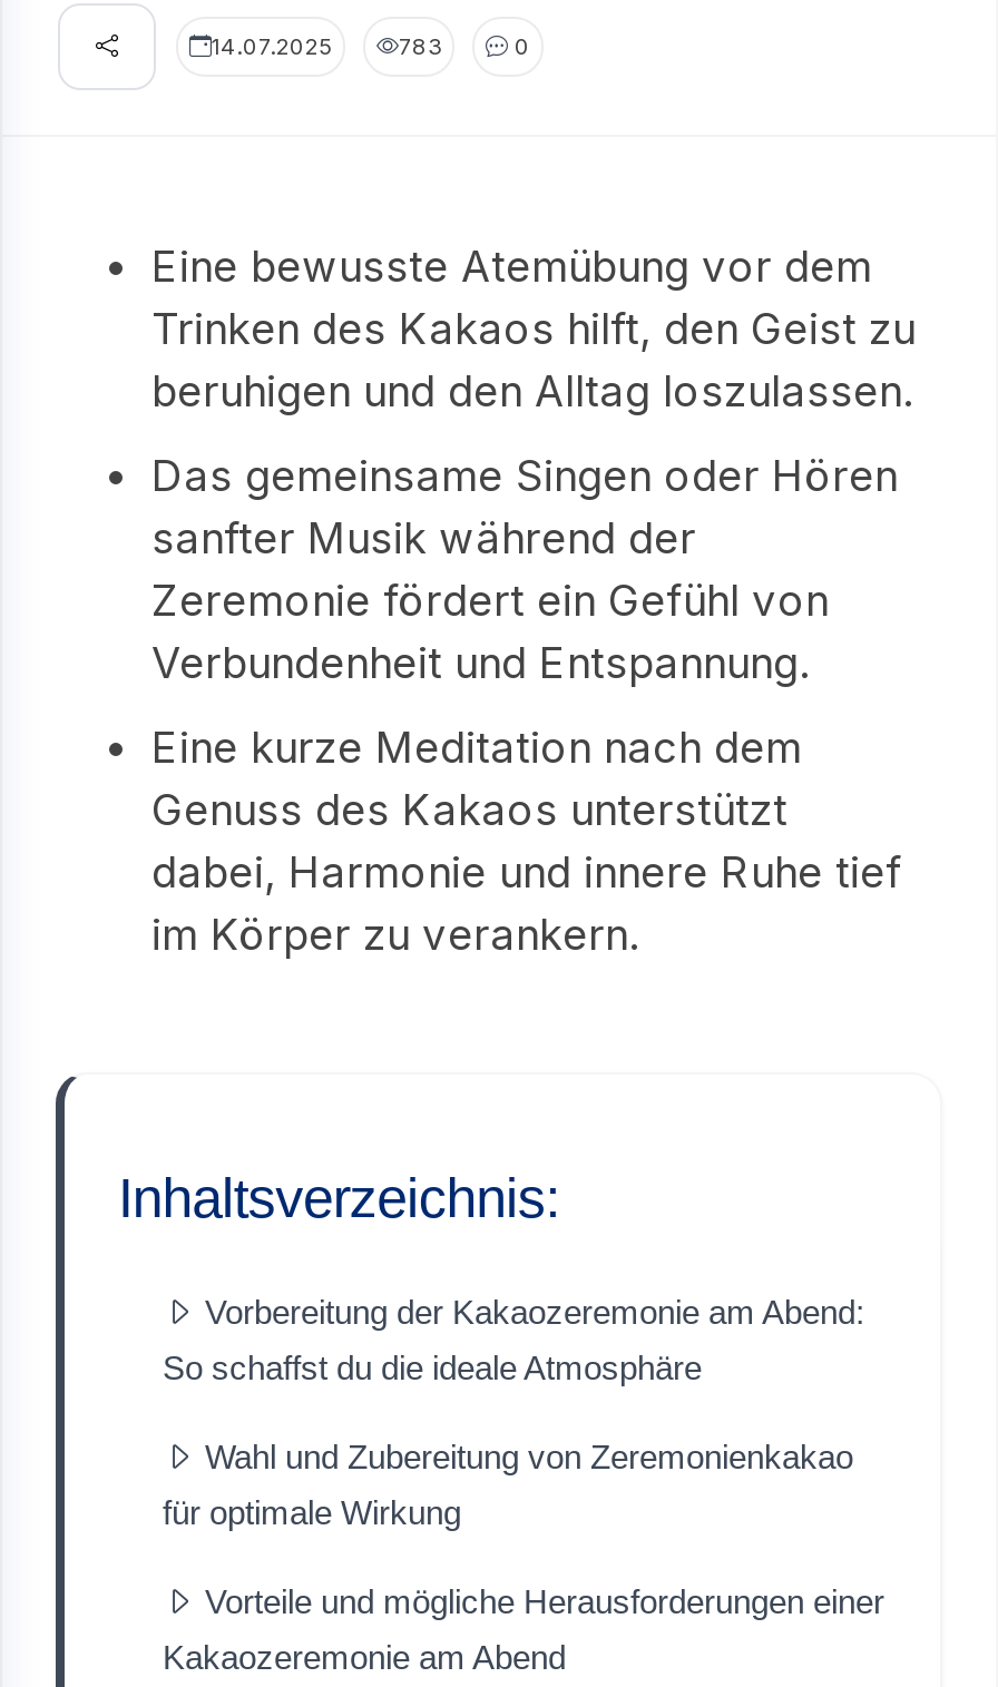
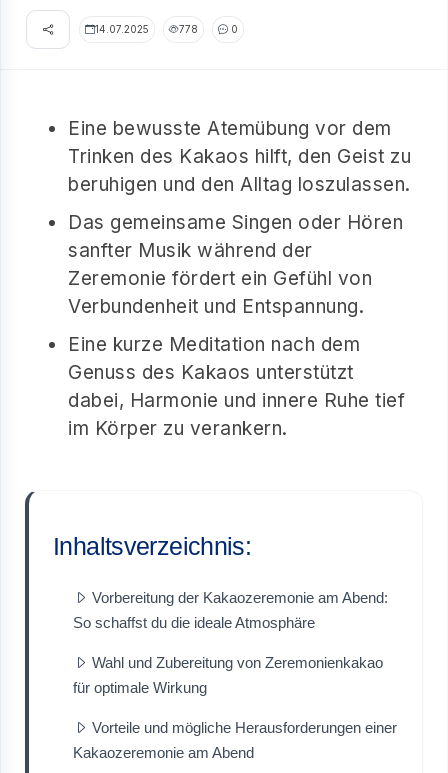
- 783
+ 778
